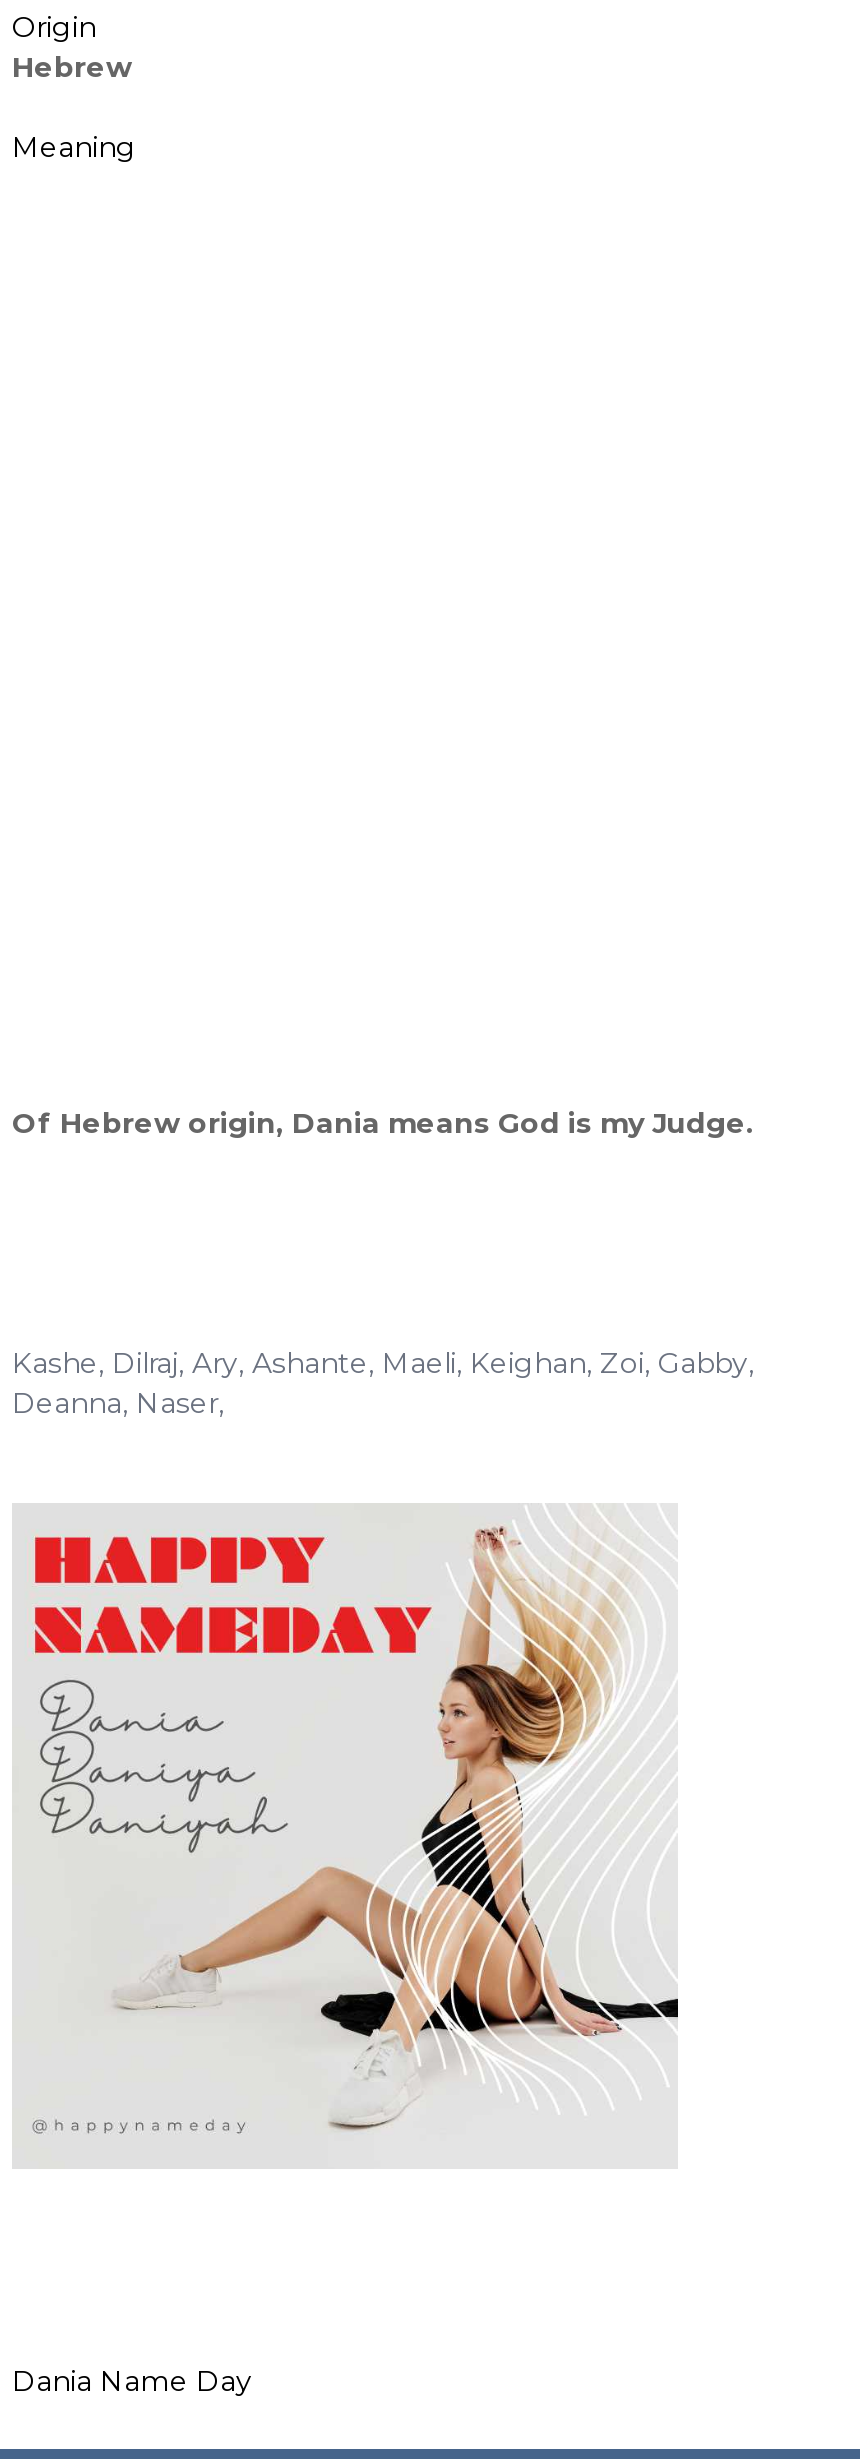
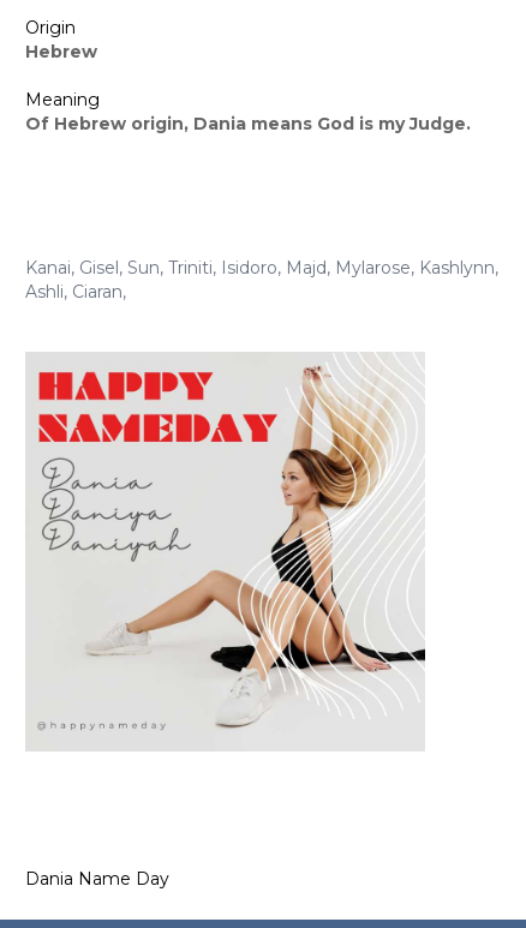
- Kashe, Dilraj, Ary, Ashante, Maeli, Keighan, Zoi, Gabby,
- Deanna, Naser,
+ Kanai, Gisel, Sun, Triniti, Isidoro, Majd, Mylarose, Kashlynn,
+ Ashli, Ciaran,
